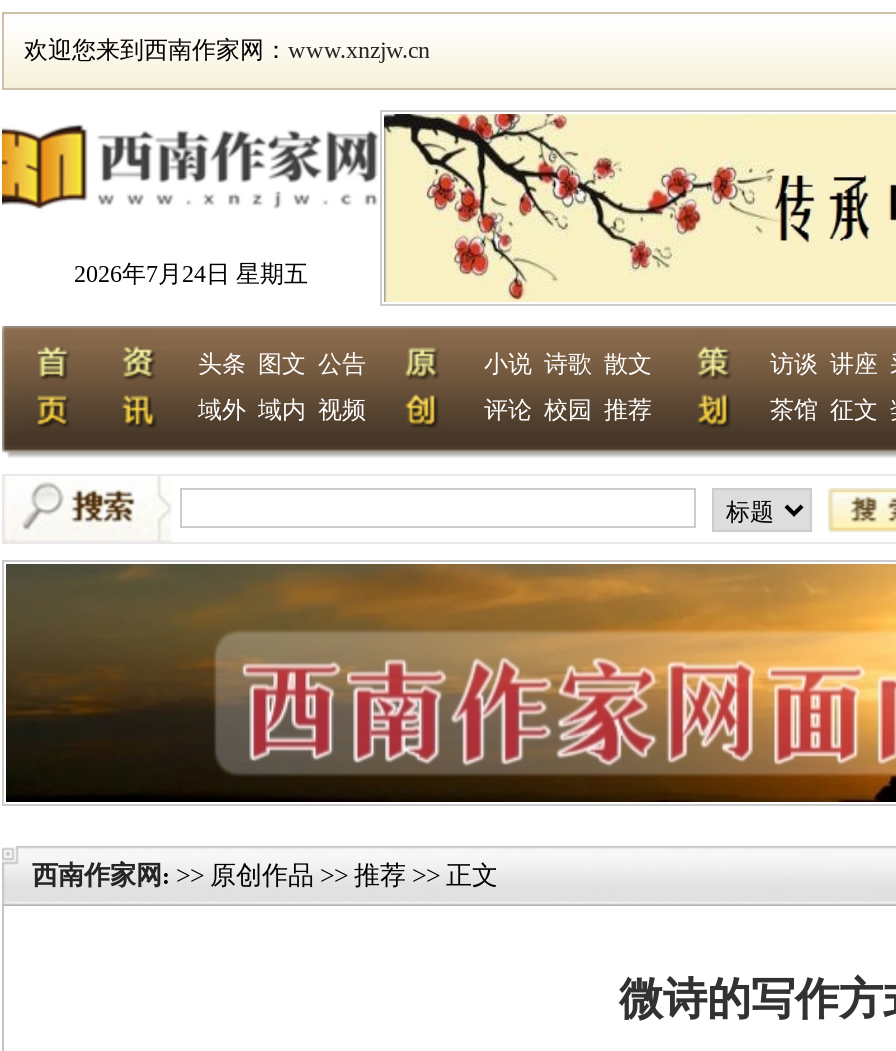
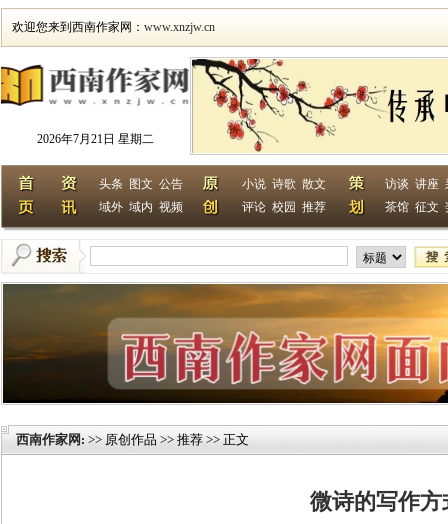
- 2026年7月24日 星期五
+ 2026年7月21日 星期二
